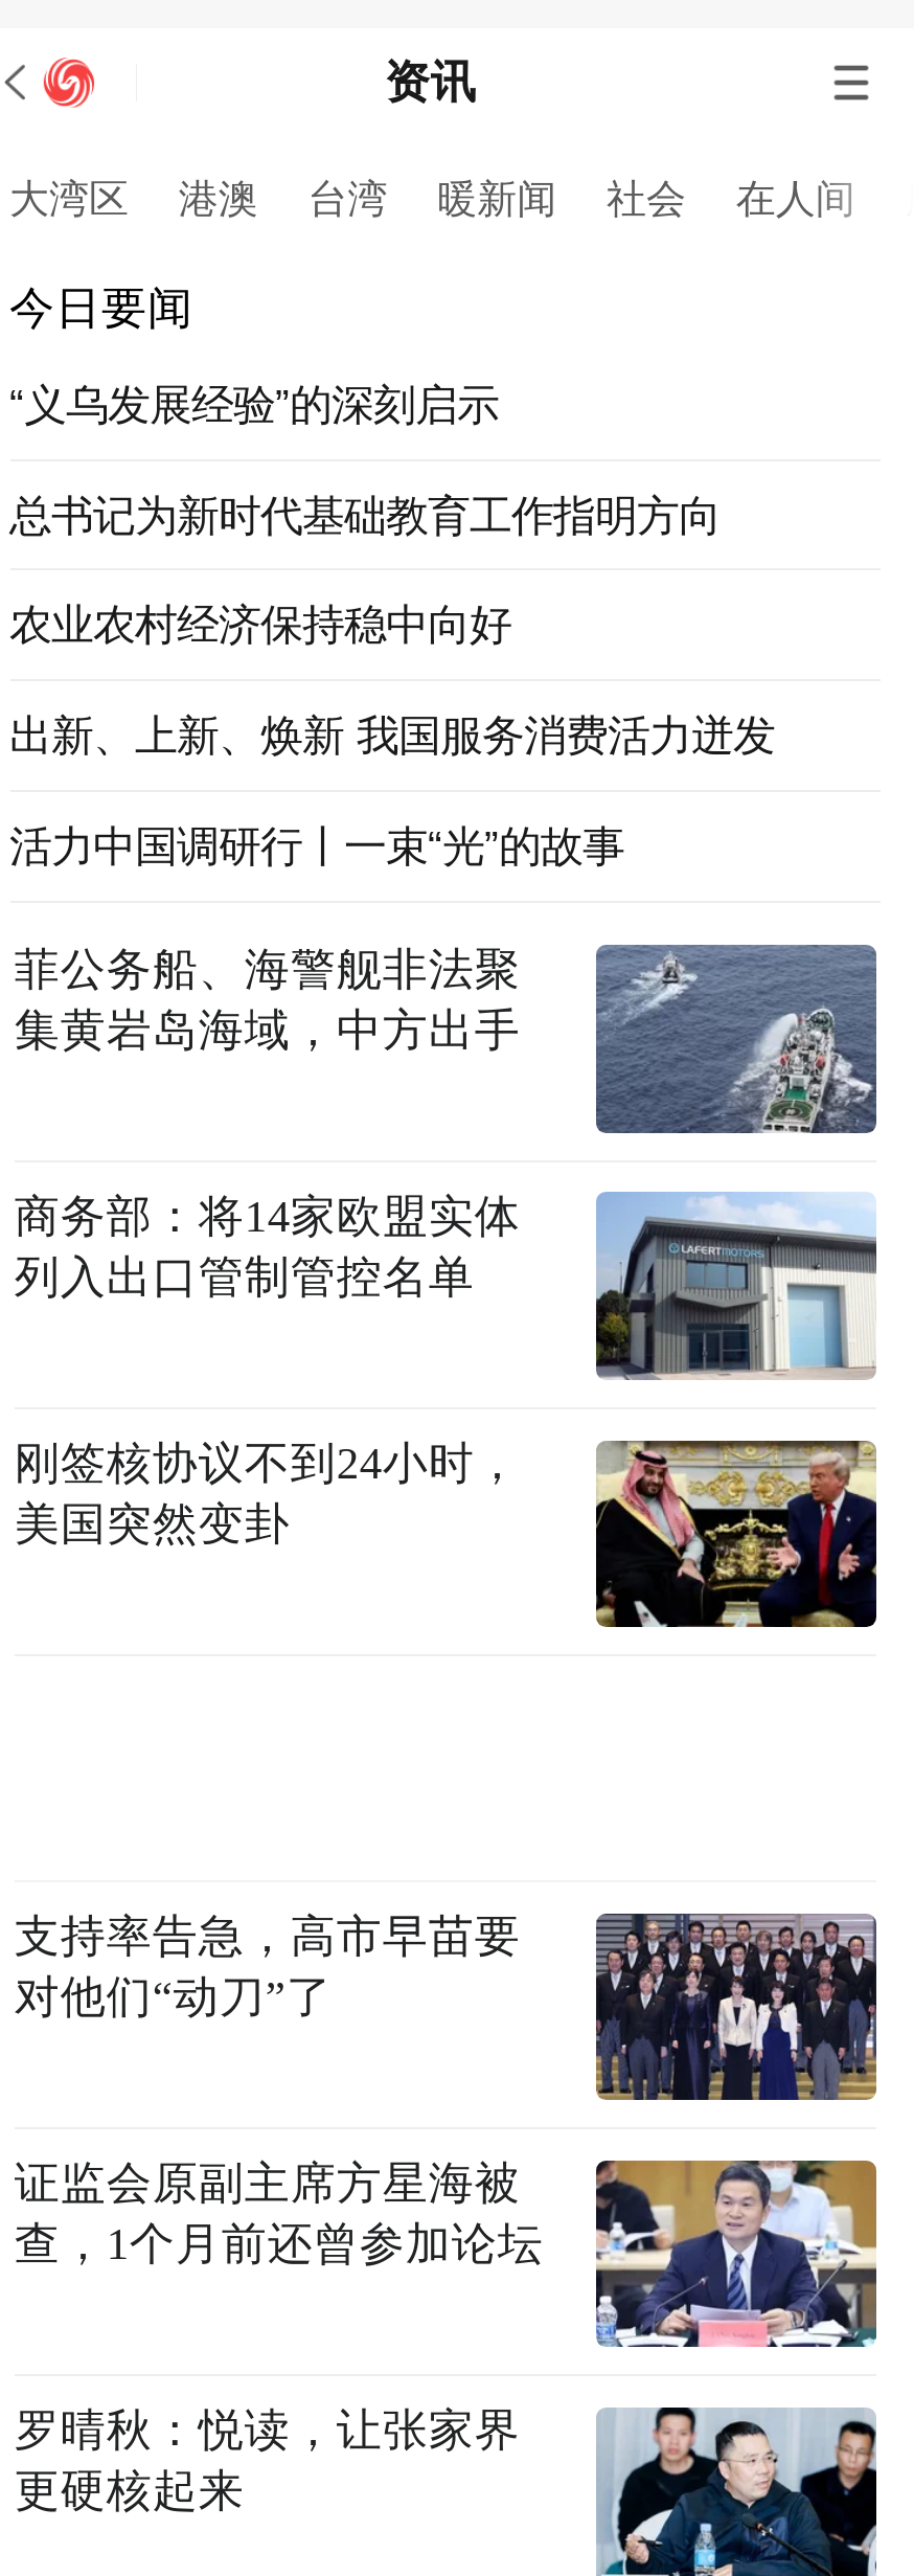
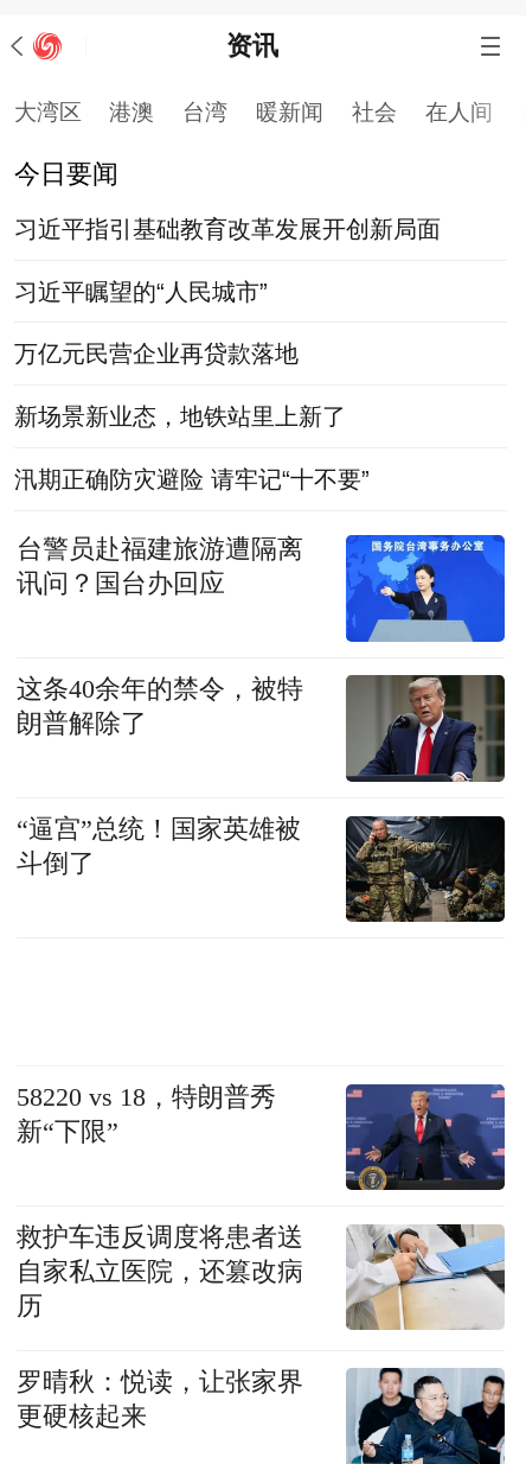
- “义乌发展经验”的深刻启示
+ 习近平指引基础教育改革发展开创新局面

- 总书记为新时代基础教育工作指明方向
+ 习近平瞩望的“人民城市”

- 农业农村经济保持稳中向好
+ 万亿元民营企业再贷款落地

- 出新、上新、焕新 我国服务消费活力迸发
+ 新场景新业态，地铁站里上新了

- 活力中国调研行丨一束“光”的故事
+ 汛期正确防灾避险 请牢记“十不要”

- [image]
- 菲公务船、海警舰非法聚
- 集黄岩岛海域，中方出手
+ [image]
+ 台警员赴福建旅游遭隔离
+ 讯问？国台办回应

- [image]
- 商务部：将14家欧盟实体
- 列入出口管制管控名单
+ [image]
+ 这条40余年的禁令，被特
+ 朗普解除了

- [image]
- 刚签核协议不到24小时，
- 美国突然变卦
+ [image]
+ “逼宫”总统！国家英雄被
+ 斗倒了

- 支持率告急，高市早苗要
- 对他们“动刀”了
+ 58220 vs 18，特朗普秀
+ 新“下限”

- [image]
+ [image]

- [image]
- 证监会原副主席方星海被
- 查，1个月前还曾参加论坛
+ [image]
+ 救护车违反调度将患者送
+ 自家私立医院，还篡改病
+ 历
